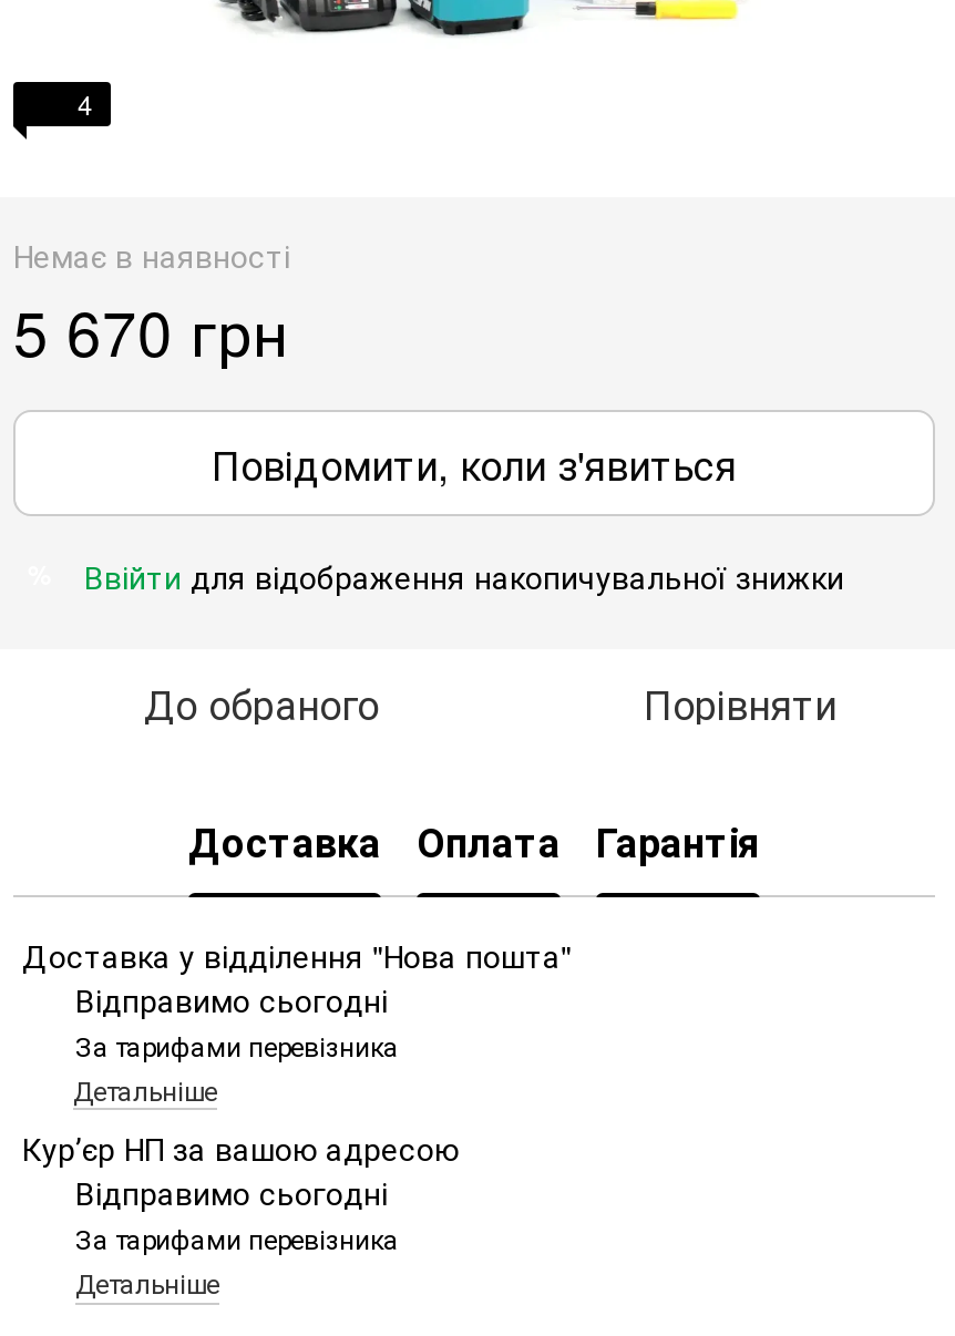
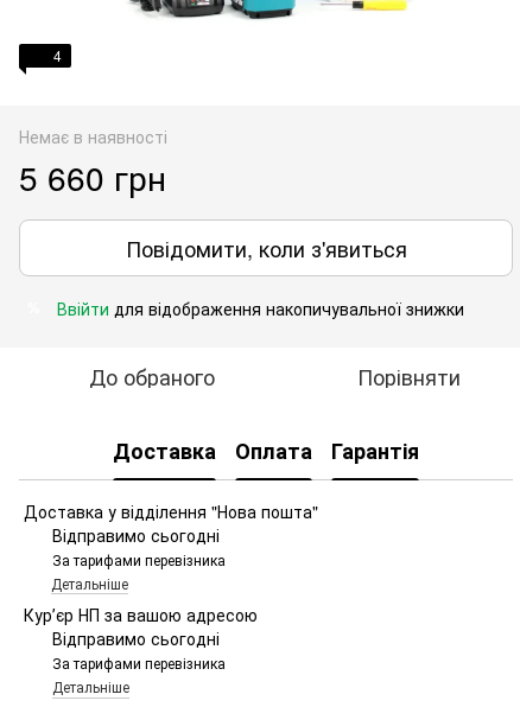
- 5 670 грн
+ 5 660 грн
